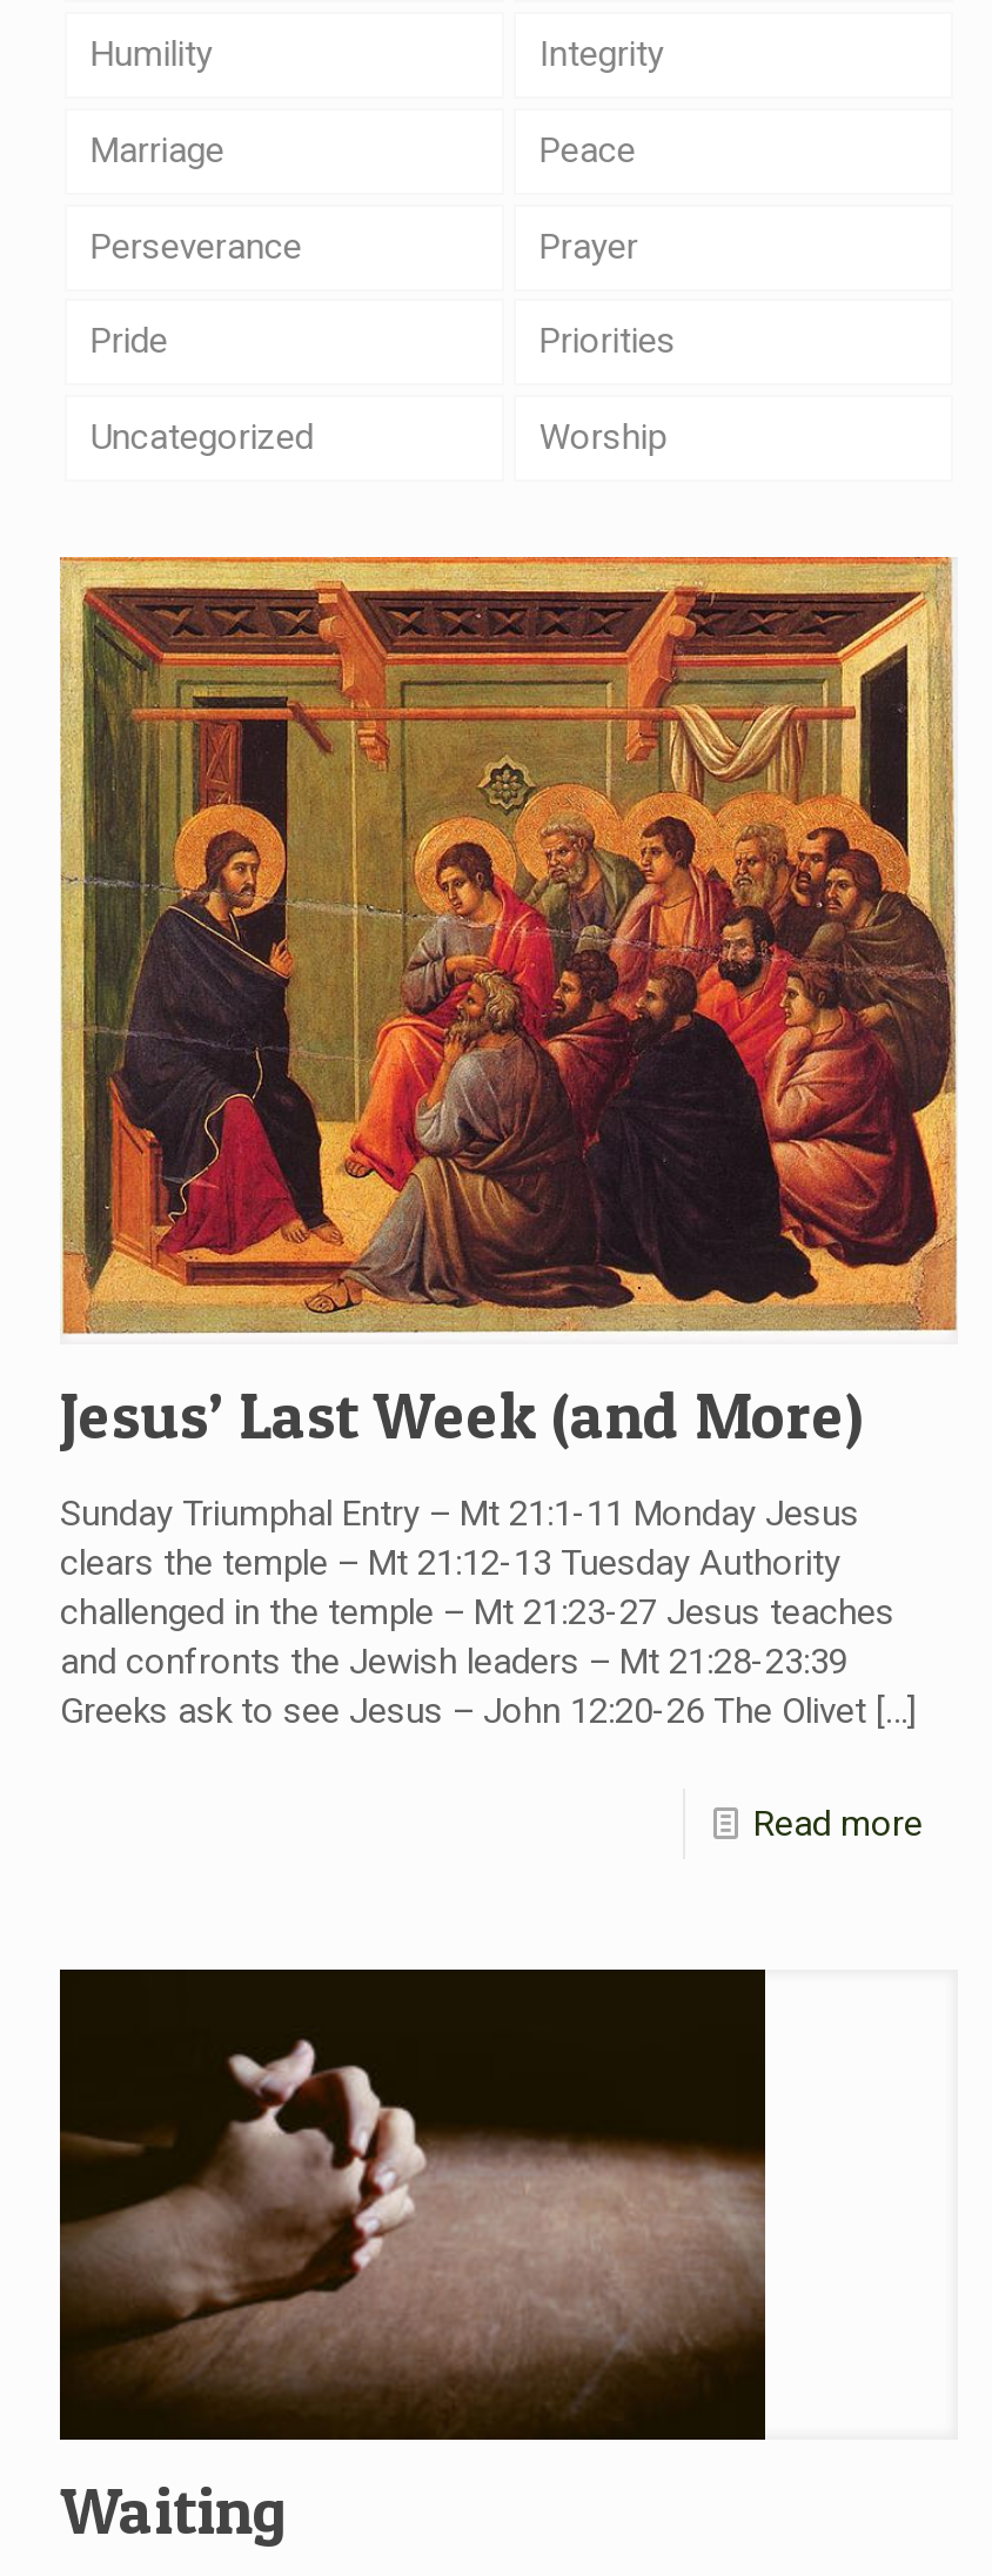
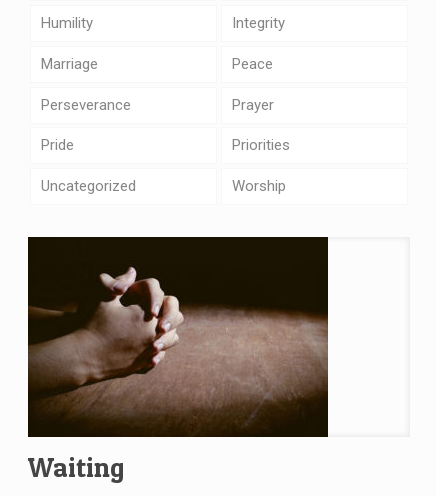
- [image]
- Jesus’ Last Week (and More)
- Sunday Triumphal Entry – Mt 21:1-11 Monday Jesus
- clears the temple – Mt 21:12-13 Tuesday Authority
- challenged in the temple – Mt 21:23-27 Jesus teaches
- and confronts the Jewish leaders – Mt 21:28-23:39
- Greeks ask to see Jesus – John 12:20-26 The Olivet […]
- Read more
